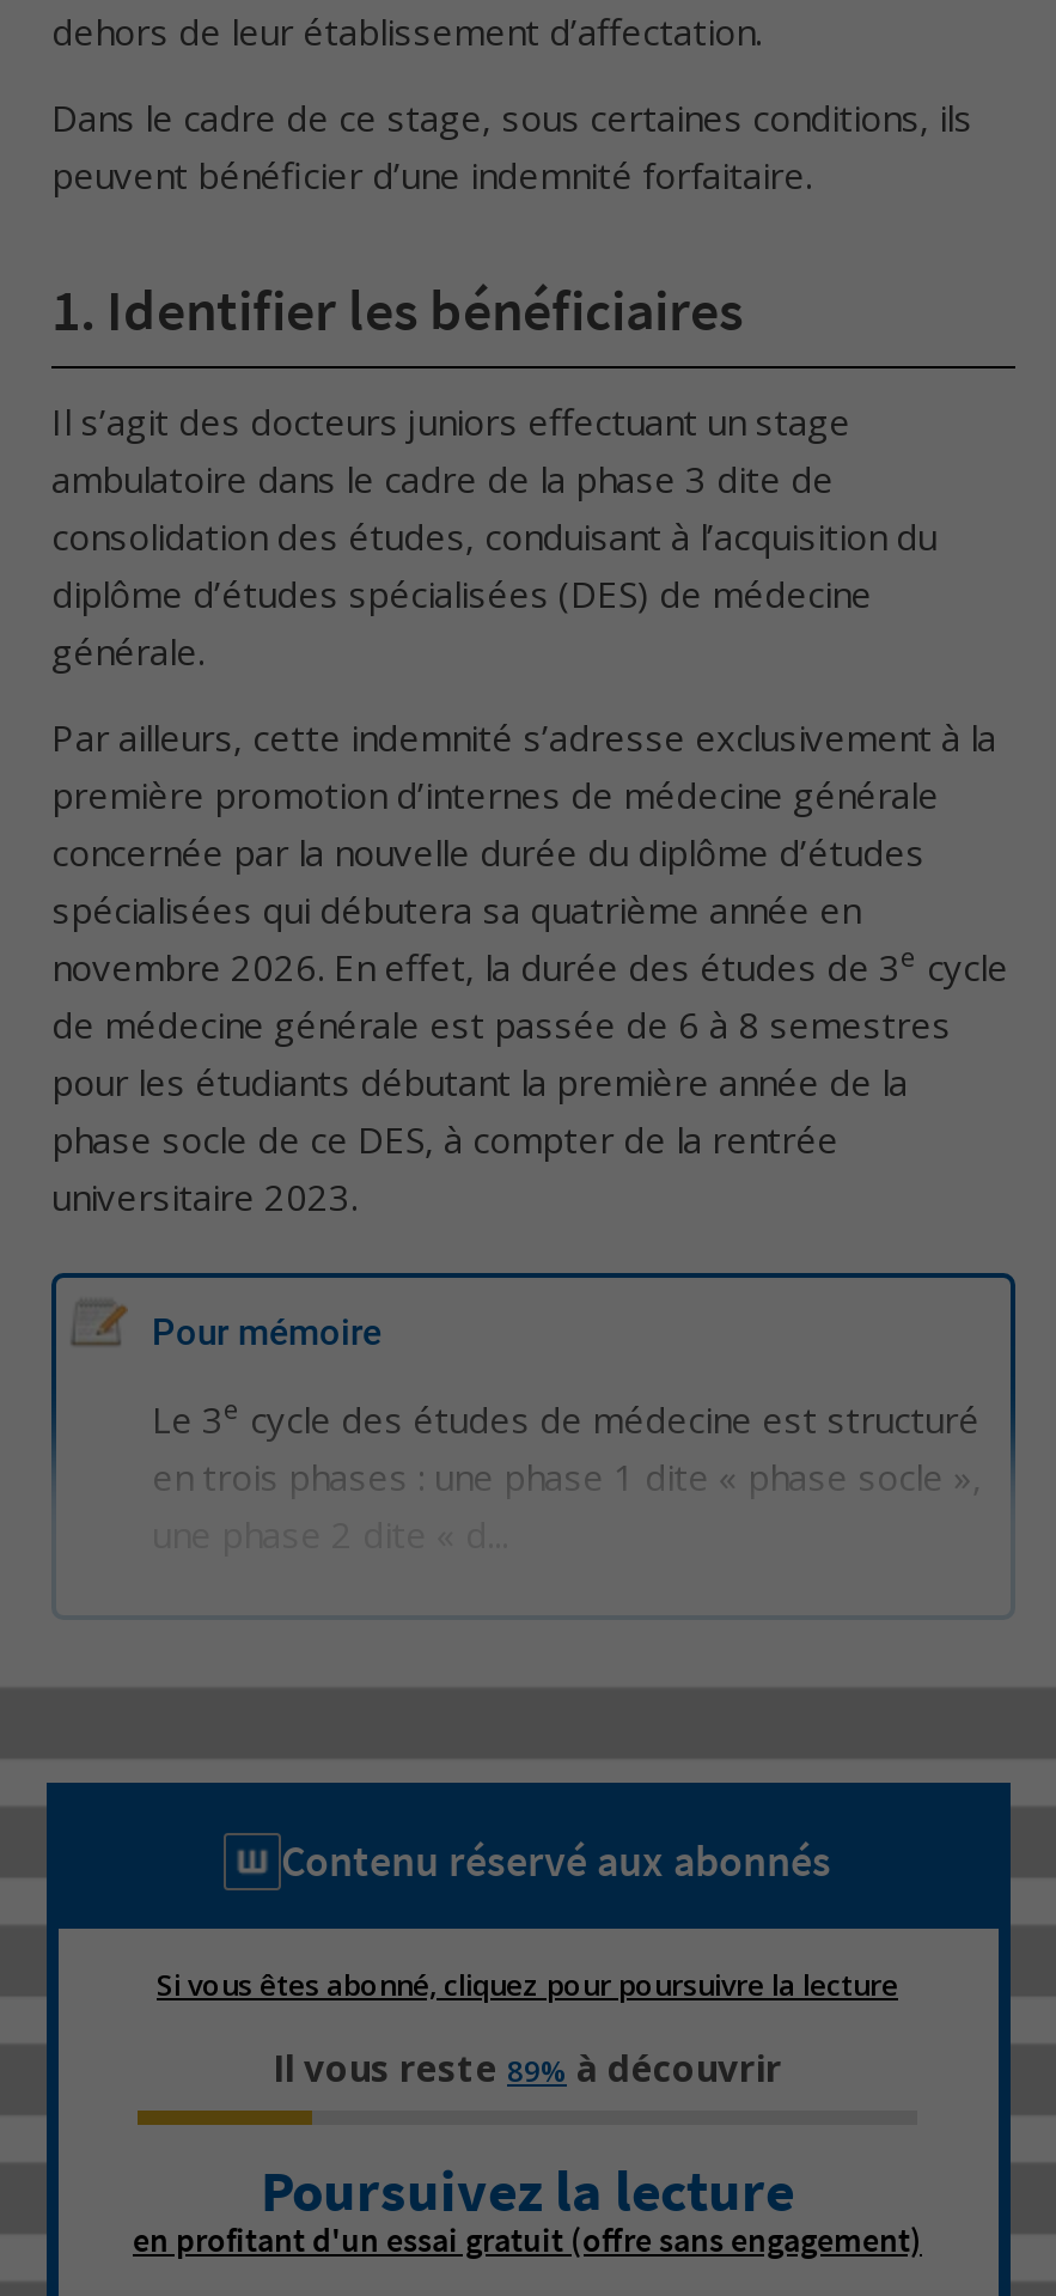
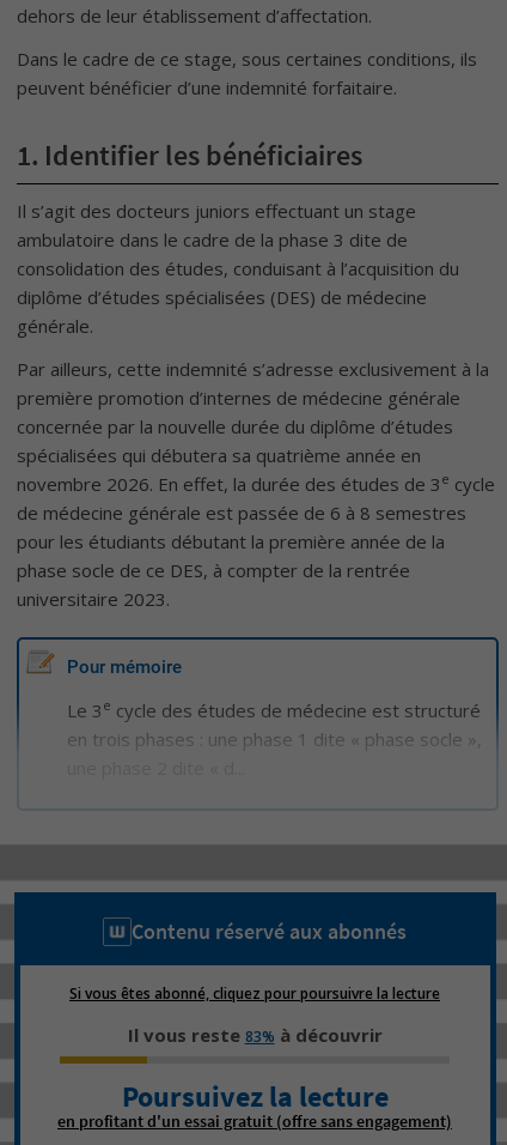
- Il vous reste 89% à découvrir
+ Il vous reste 83% à découvrir
